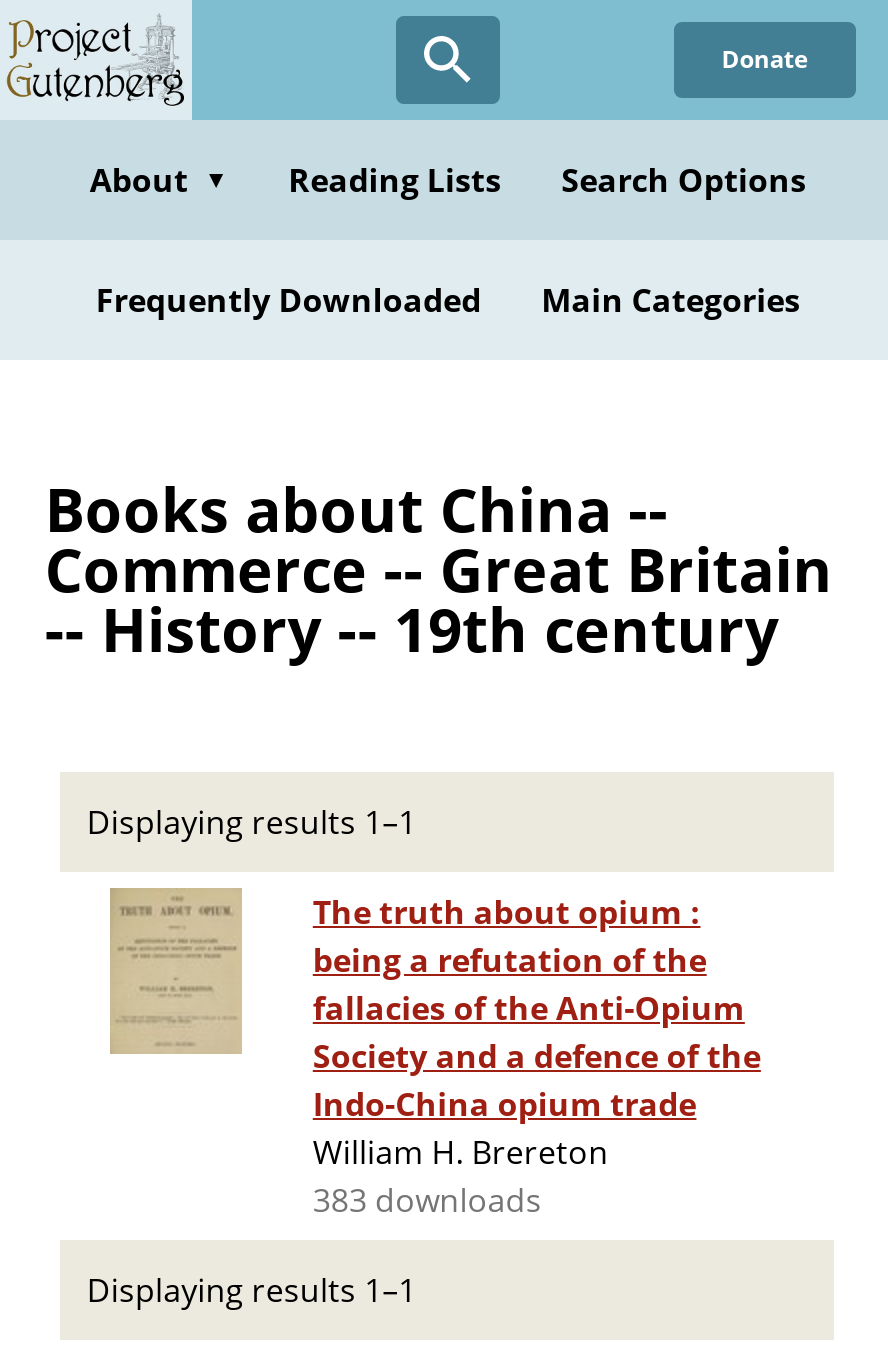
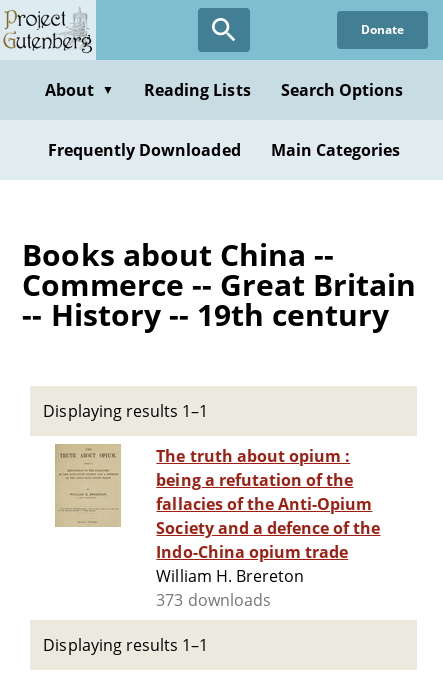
- 383 downloads
+ 373 downloads
